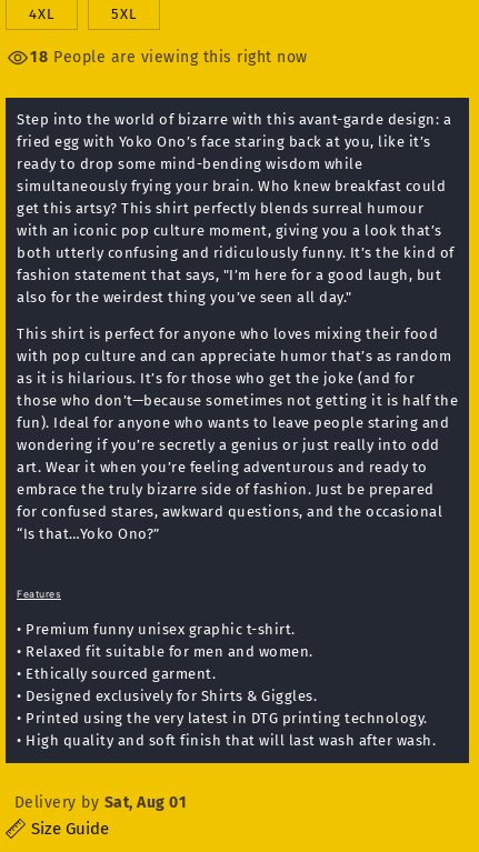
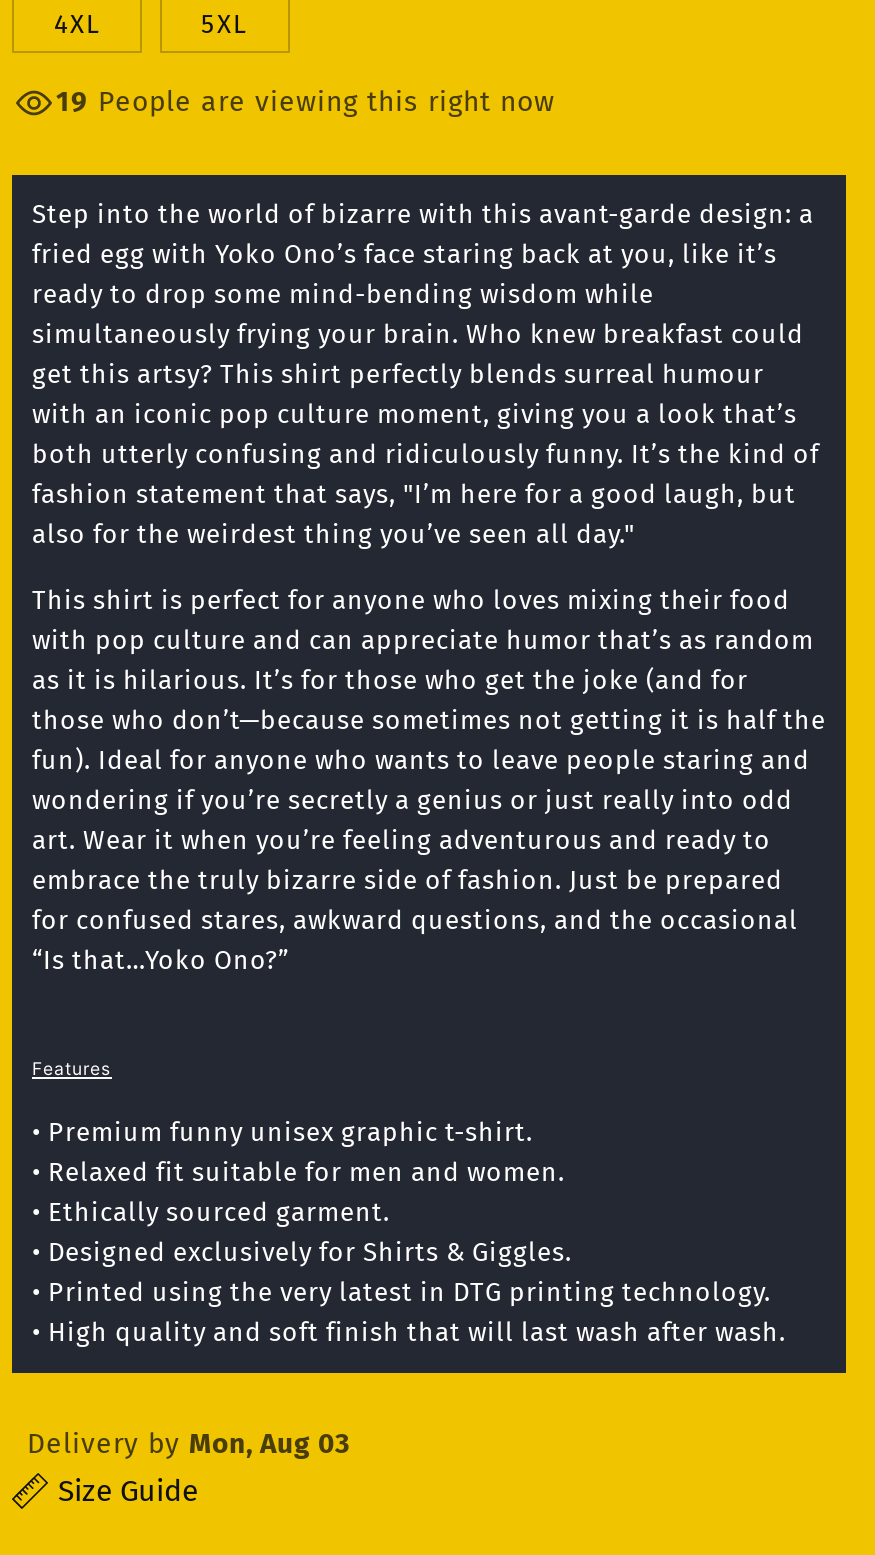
- 18 People are viewing this right now
+ 19 People are viewing this right now

- Delivery by Sat, Aug 01
+ Delivery by Mon, Aug 03
